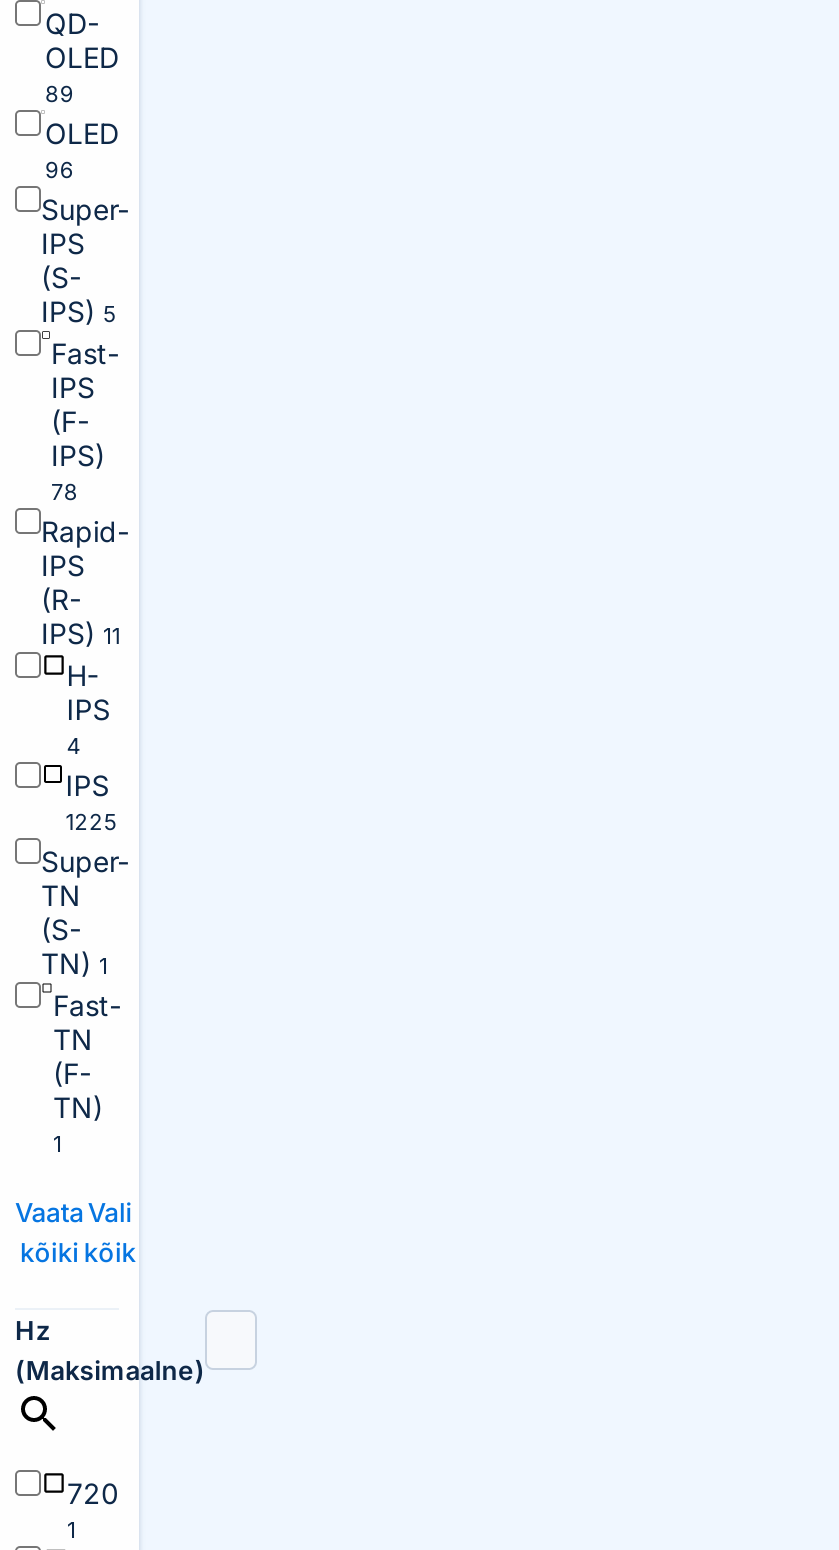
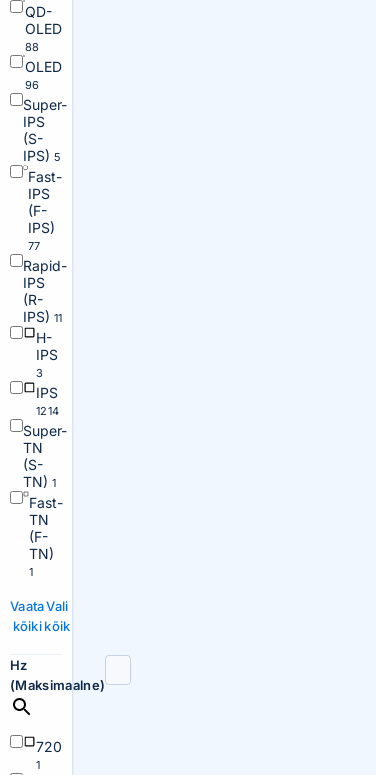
- 89
+ 88

- 78
+ 77

- 4
+ 3

- 1225
+ 1214
